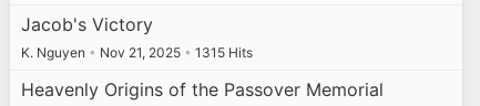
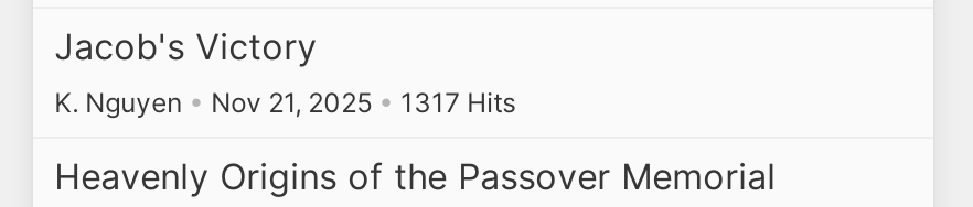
- K. Nguyen • Nov 21, 2025 • 1315 Hits
+ K. Nguyen • Nov 21, 2025 • 1317 Hits
